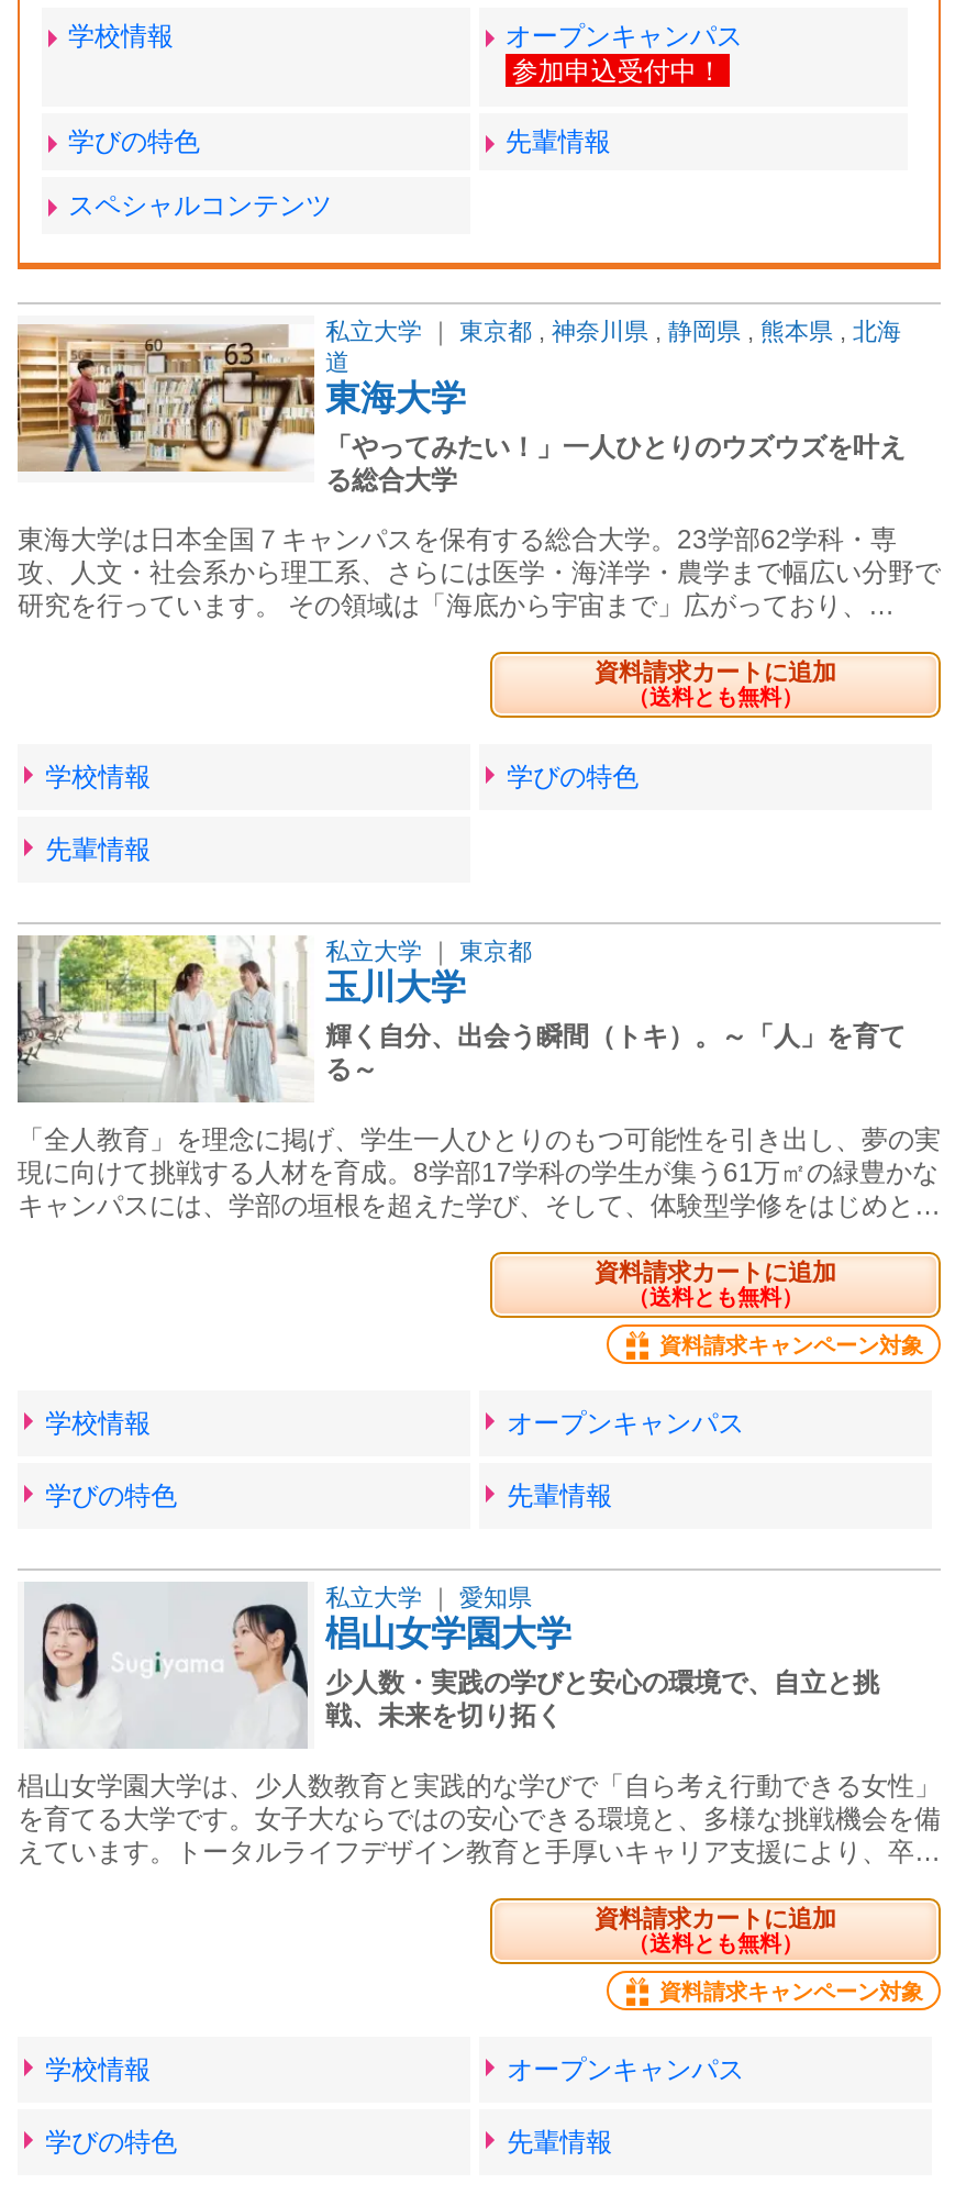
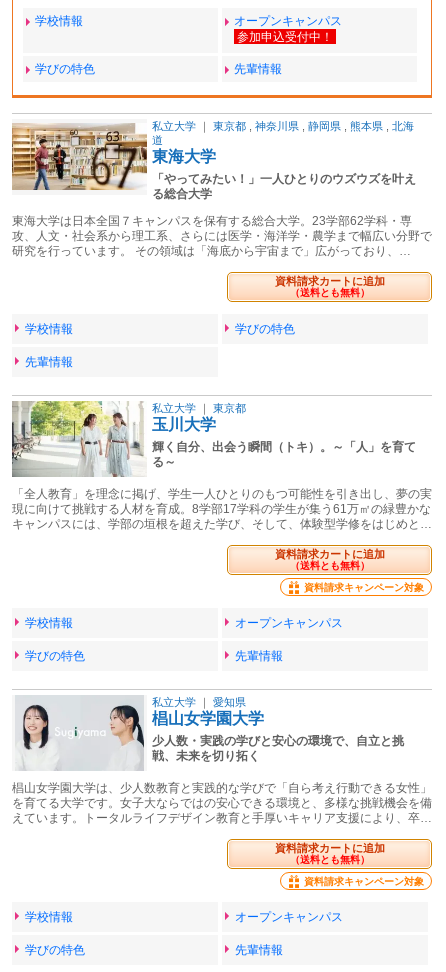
- スペシャルコンテンツ
